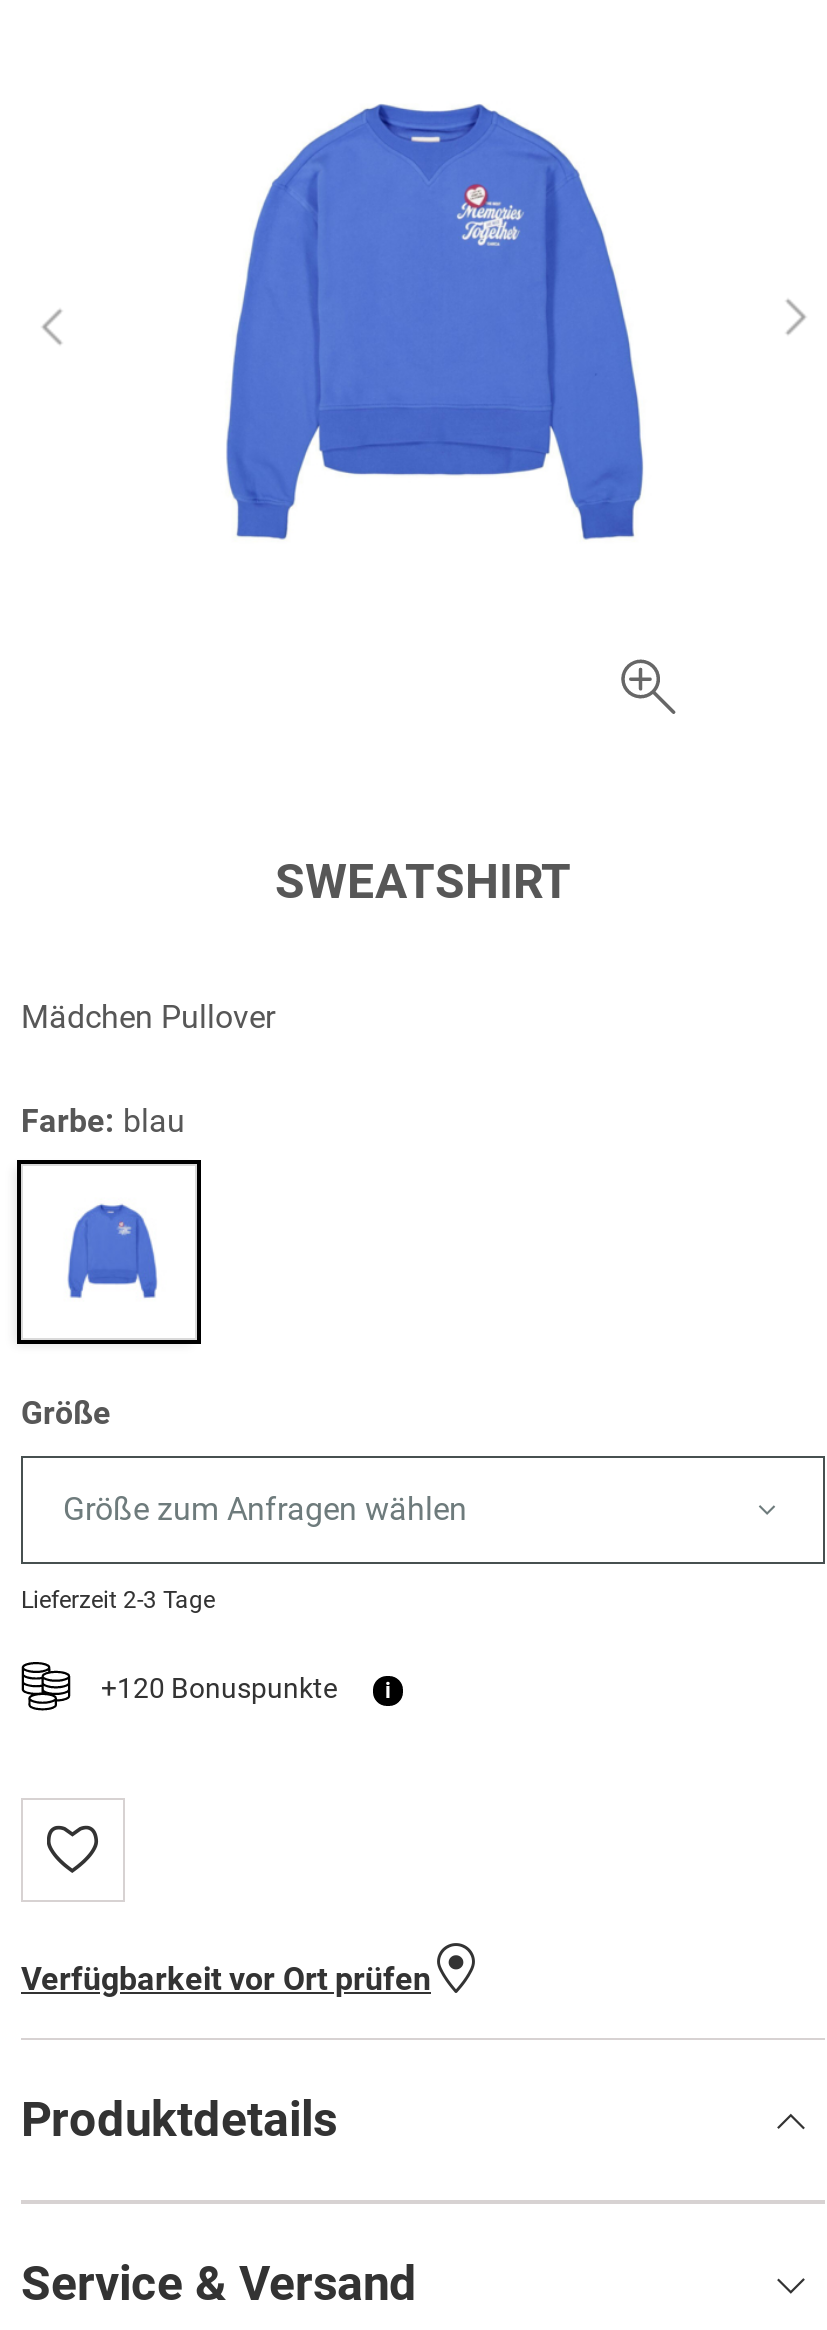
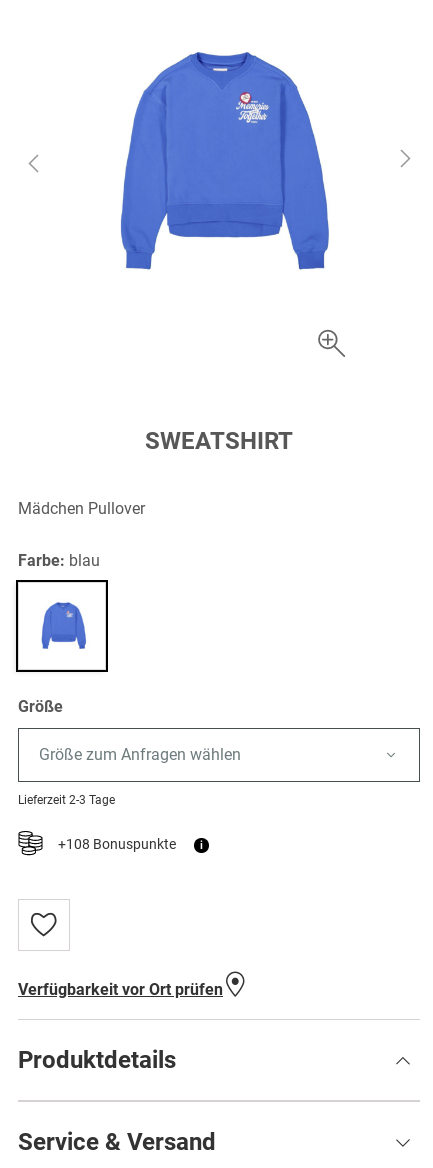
- +120 Bonuspunkte
+ +108 Bonuspunkte
